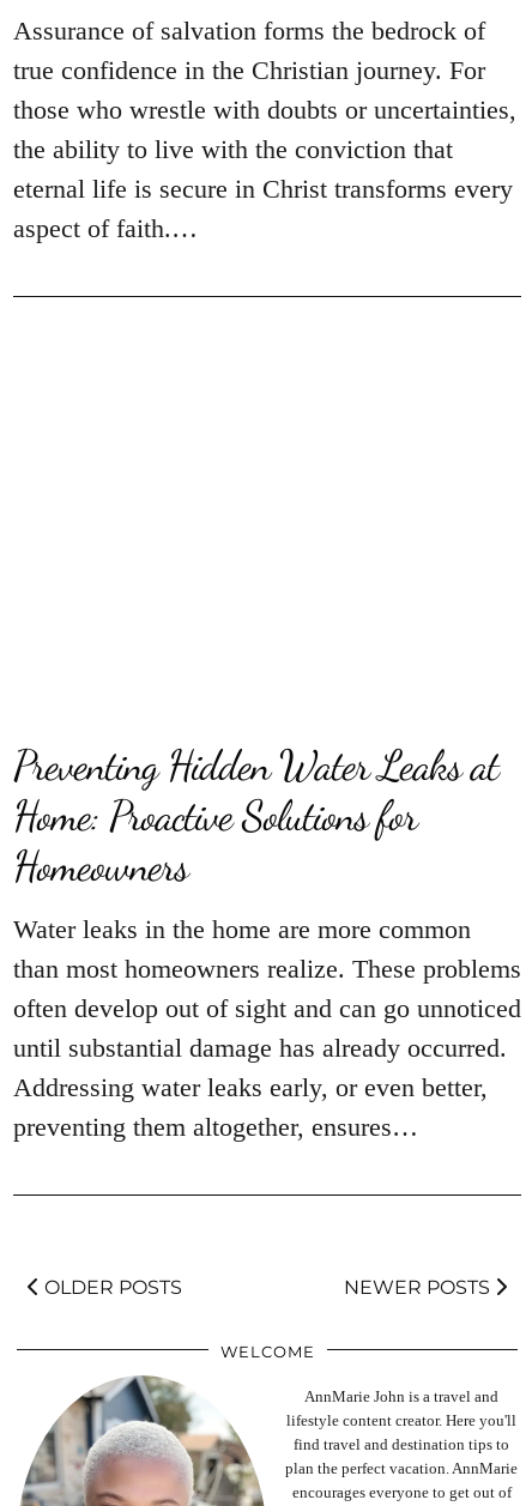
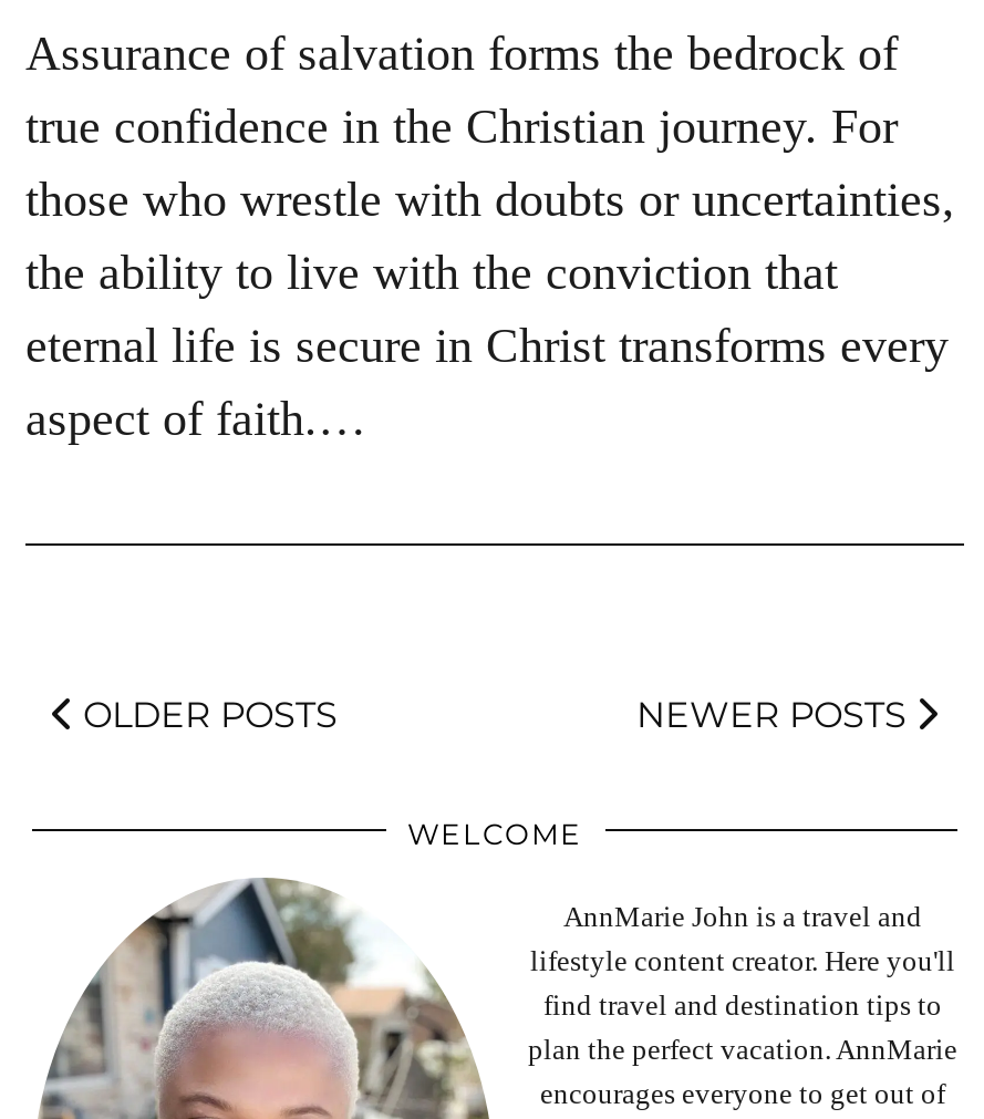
- Preventing Hidden Water Leaks at
- Home: Proactive Solutions for
- Homeowners
- Water leaks in the home are more common
- than most homeowners realize. These problems
- often develop out of sight and can go unnoticed
- until substantial damage has already occurred.
- Addressing water leaks early, or even better,
- preventing them altogether, ensures…
